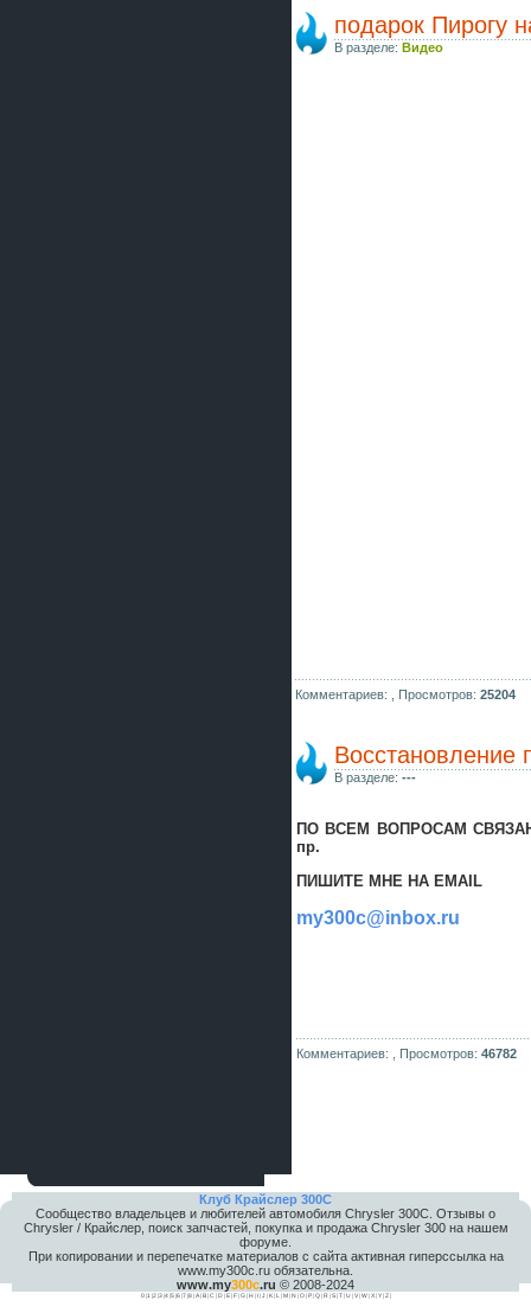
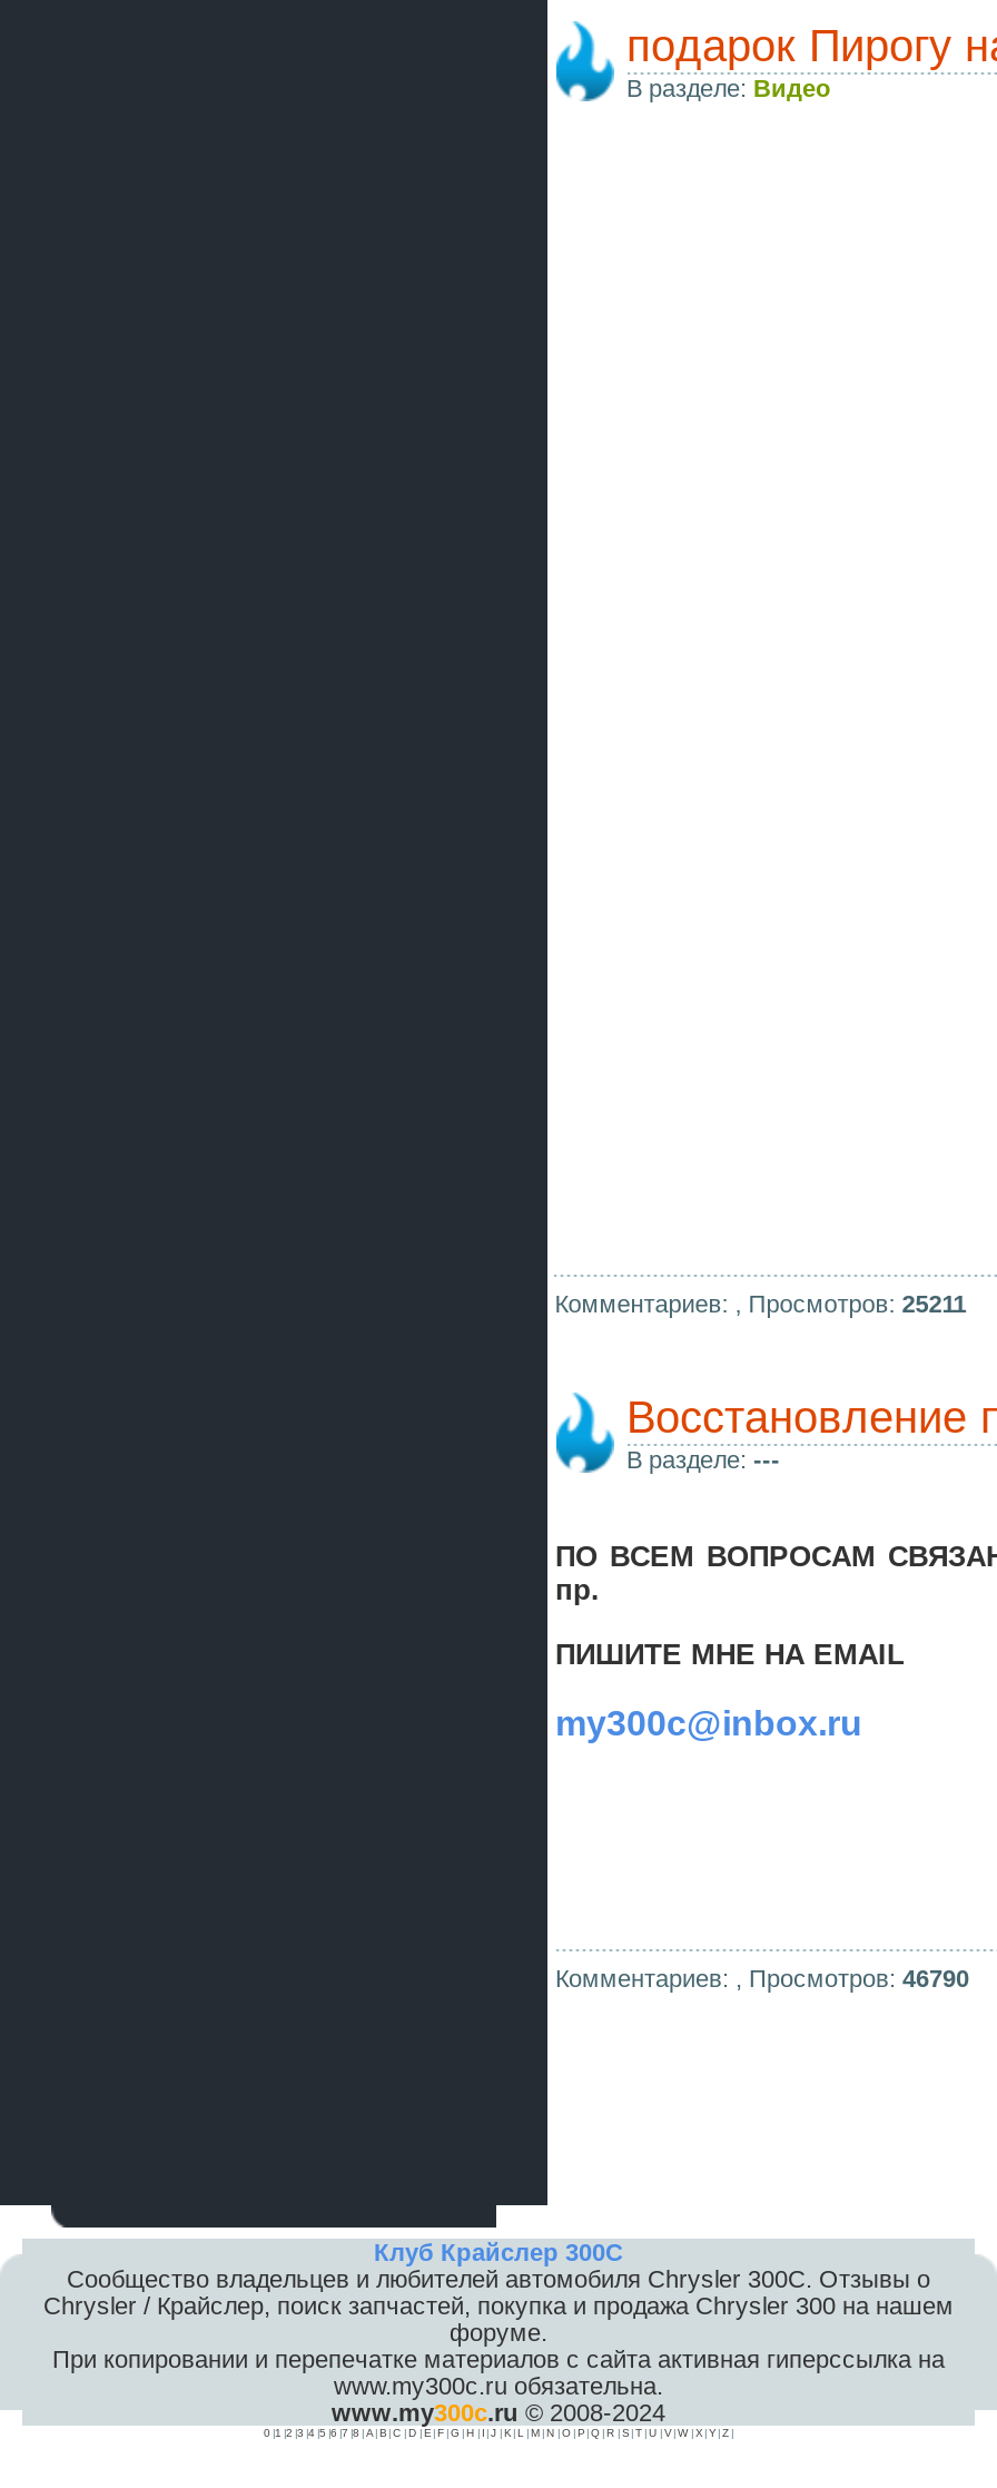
- Комментариев: , Просмотров: 25204
+ Комментариев: , Просмотров: 25211

- Комментариев: , Просмотров: 46782
+ Комментариев: , Просмотров: 46790
